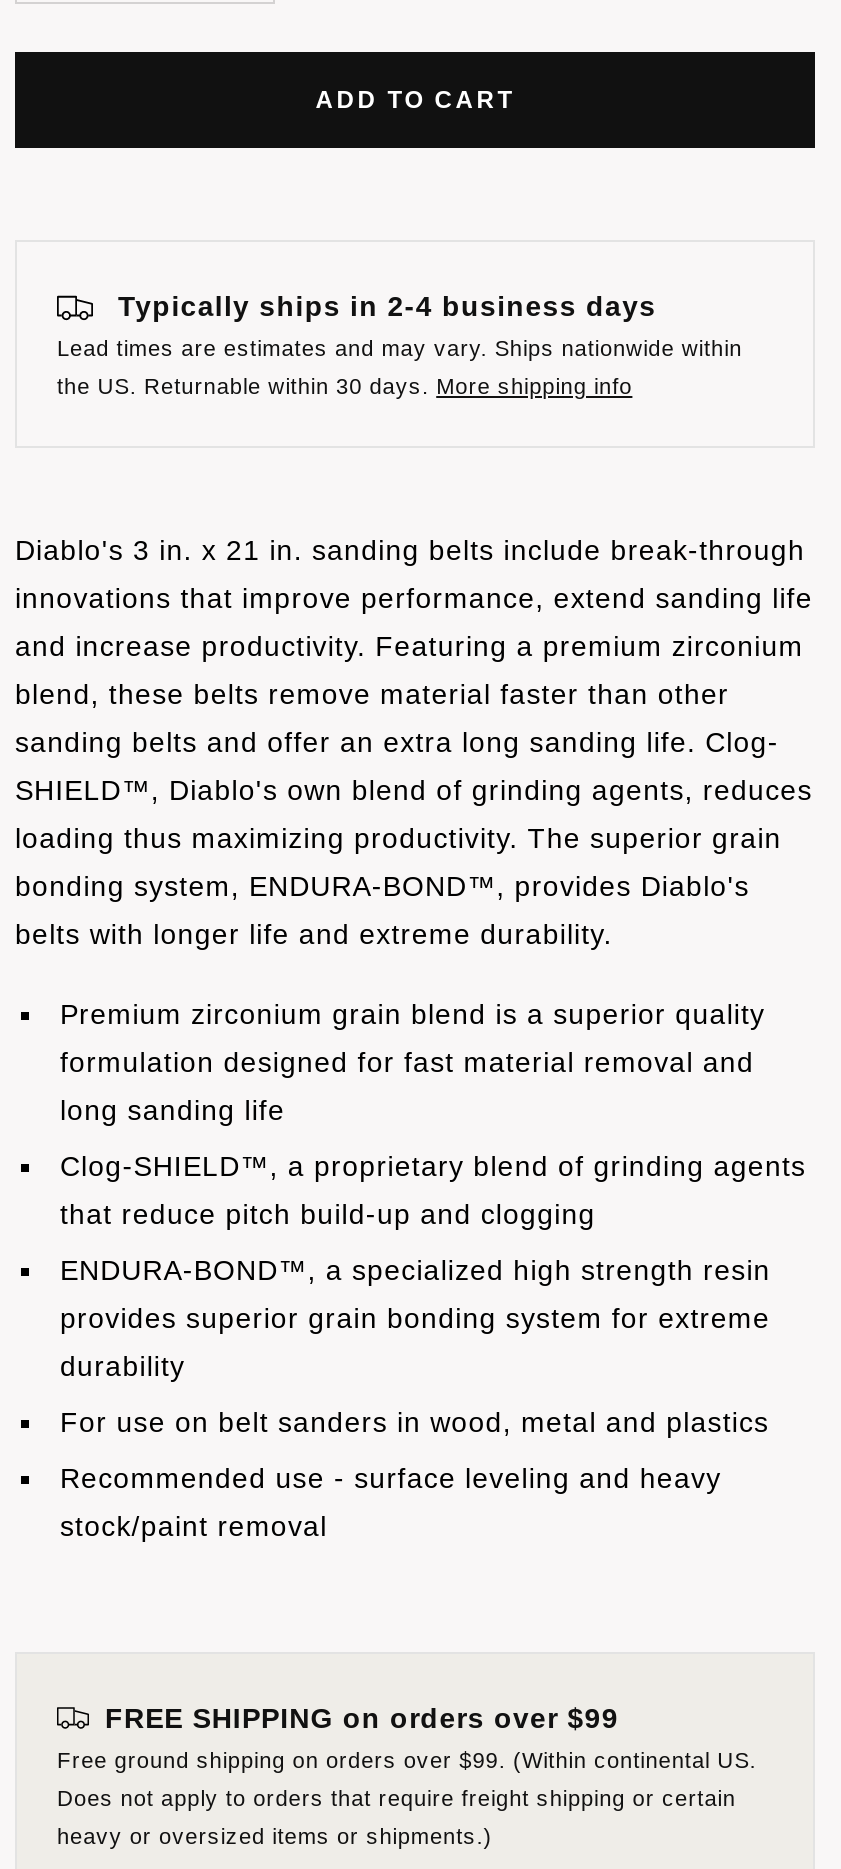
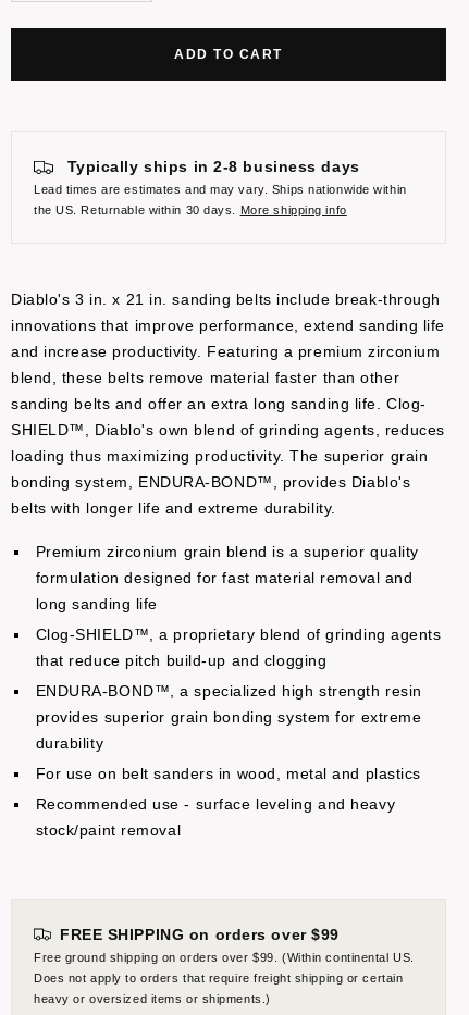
- Typically ships in 2-4 business days
+ Typically ships in 2-8 business days
